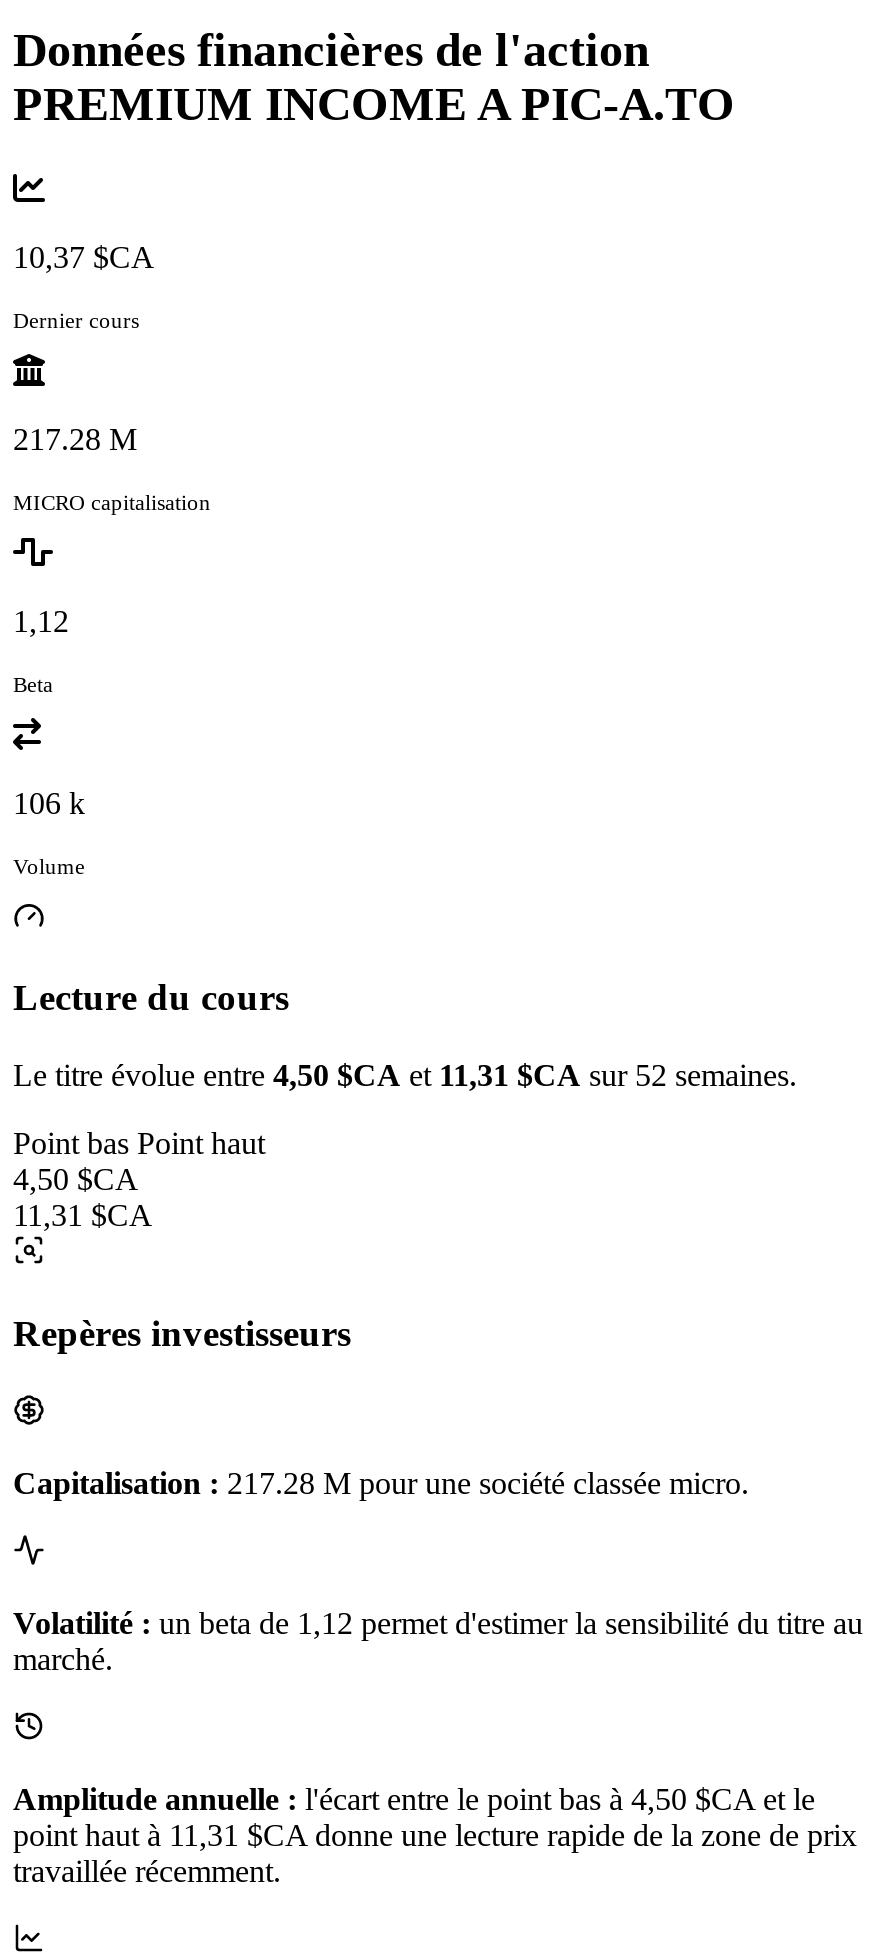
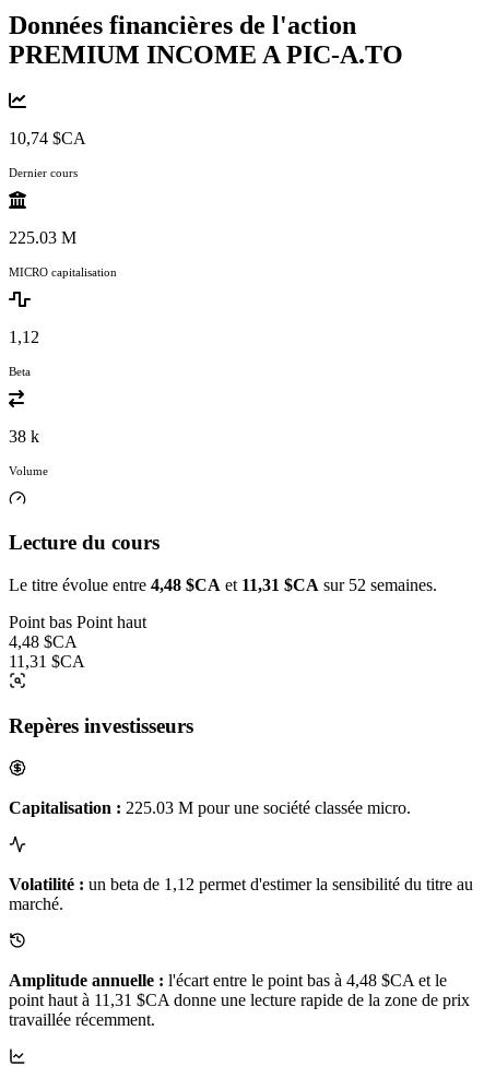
- 10,37 $CA
+ 10,74 $CA

- 217.28 M
+ 225.03 M

- 106 k
+ 38 k

- Le titre évolue entre 4,50 $CA et 11,31 $CA sur 52 semaines.
+ Le titre évolue entre 4,48 $CA et 11,31 $CA sur 52 semaines.

- 4,50 $CA
+ 4,48 $CA

- Capitalisation : 217.28 M pour une société classée micro.
+ Capitalisation : 225.03 M pour une société classée micro.

- Amplitude annuelle : l'écart entre le point bas à 4,50 $CA et le
+ Amplitude annuelle : l'écart entre le point bas à 4,48 $CA et le
